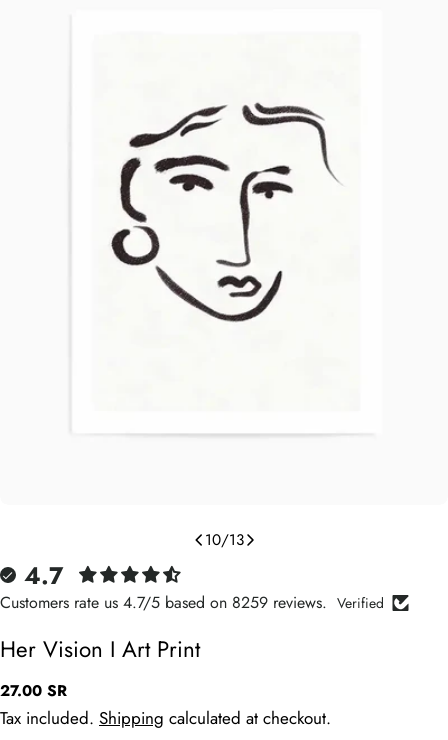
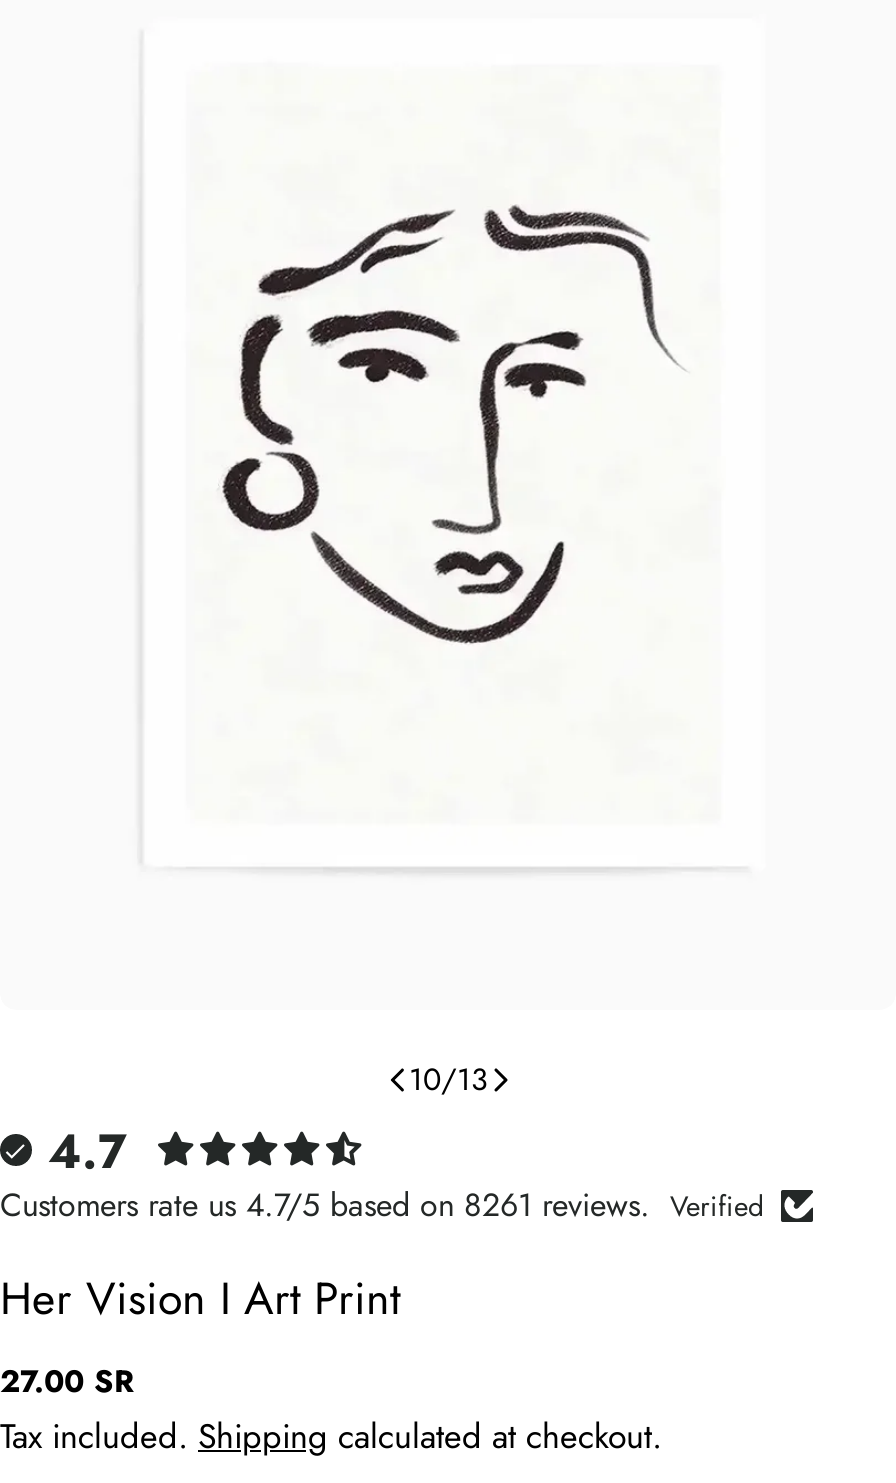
- Customers rate us 4.7/5 based on 8259 reviews. Verified
+ Customers rate us 4.7/5 based on 8261 reviews. Verified
